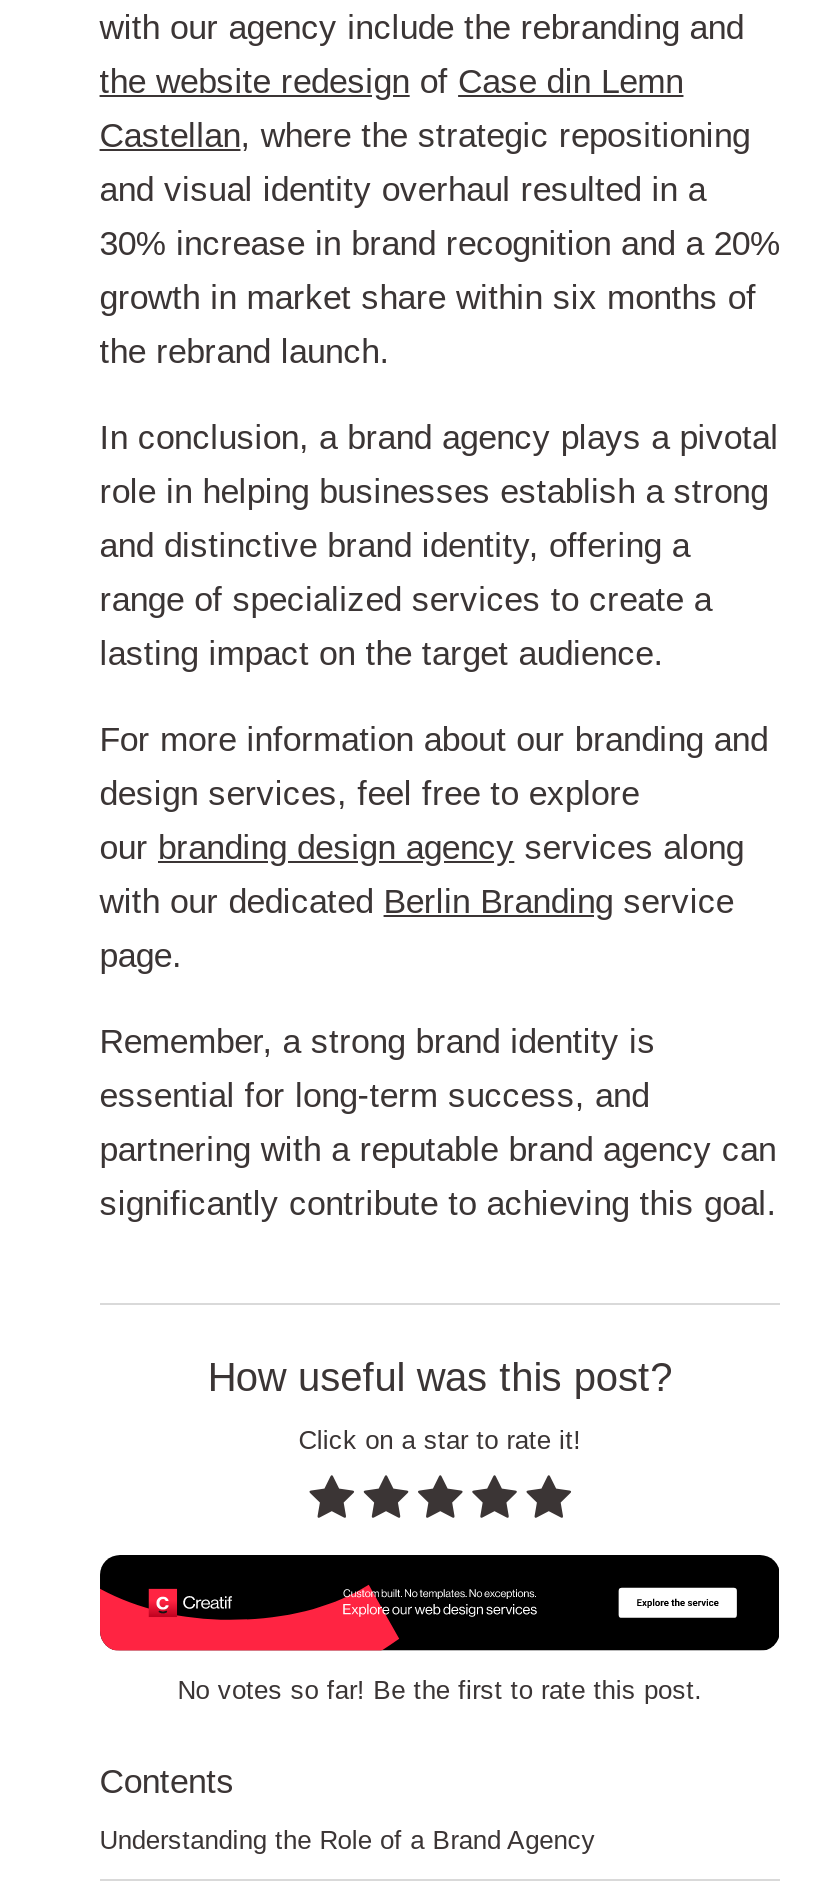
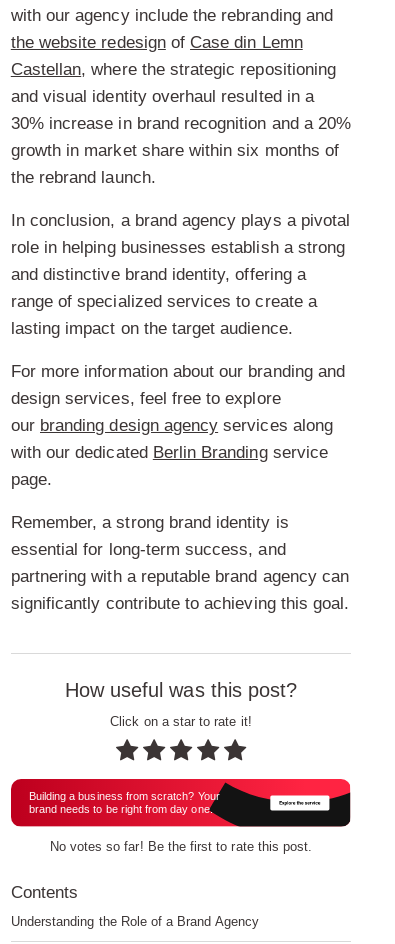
+ Building a business from scratch? Your
+ brand needs to be right from day one.

- [image]
+ [image]
